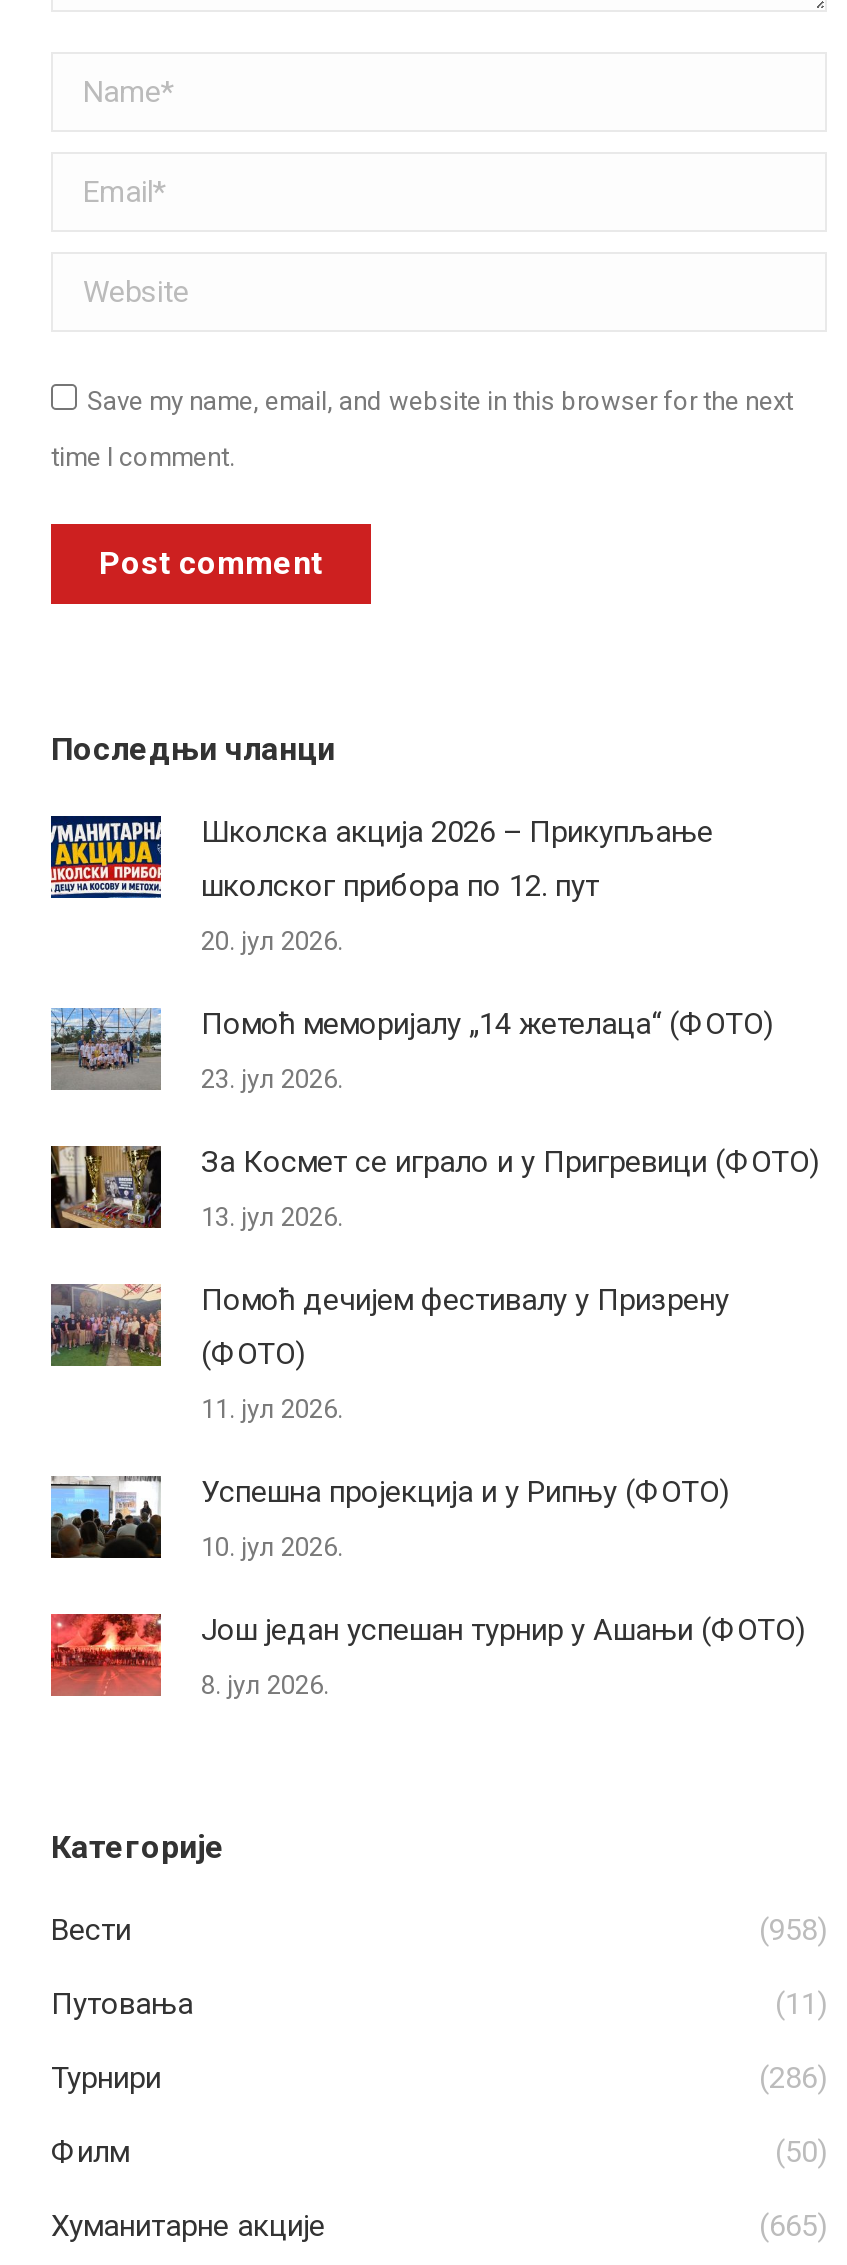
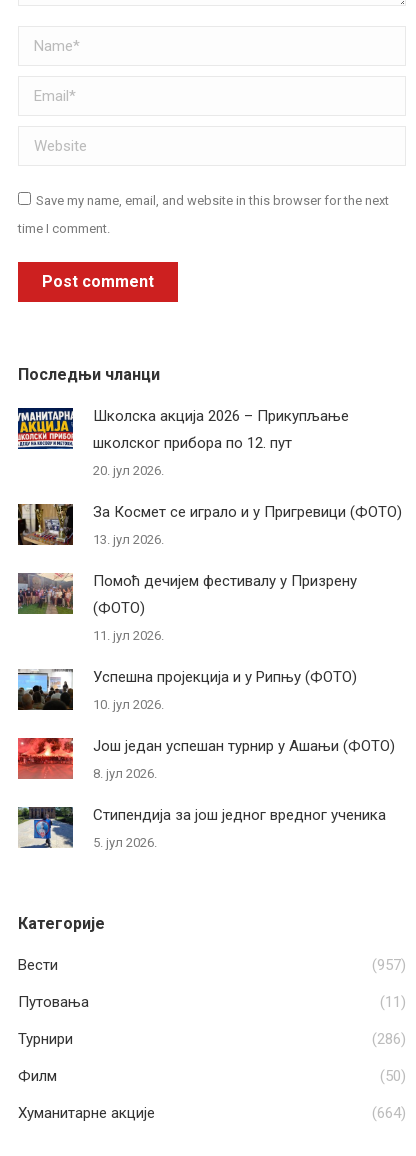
- [image]
- Помоћ меморијалу „14 жетелаца“ (ФОТО)
- 23. јул 2026.

moved up: [image] | За Космет се играло и у Пригревици (ФОТО) | 13. јул 2026. | ... | Још један успешан турнир у Ашањи (ФОТО) | 8. јул 2026.

+ [image]
+ Стипендија за још једног вредног ученика
+ 5. јул 2026.

- (958)
+ (957)

- (665)
+ (664)
